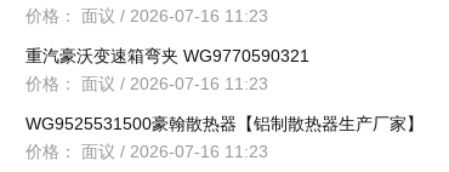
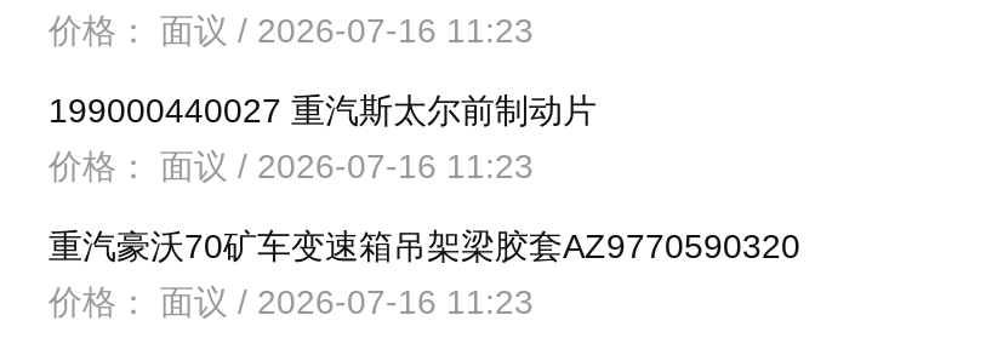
- 重汽豪沃变速箱弯夹 WG9770590321
+ 199000440027 重汽斯太尔前制动片

- WG9525531500豪翰散热器【铝制散热器生产厂家】
+ 重汽豪沃70矿车变速箱吊架梁胶套AZ9770590320
